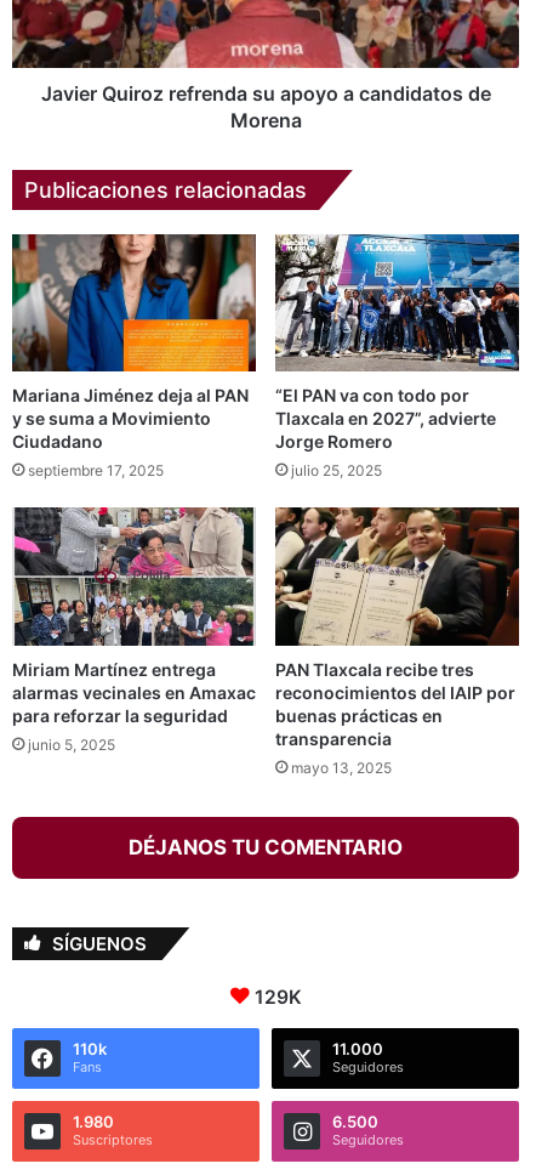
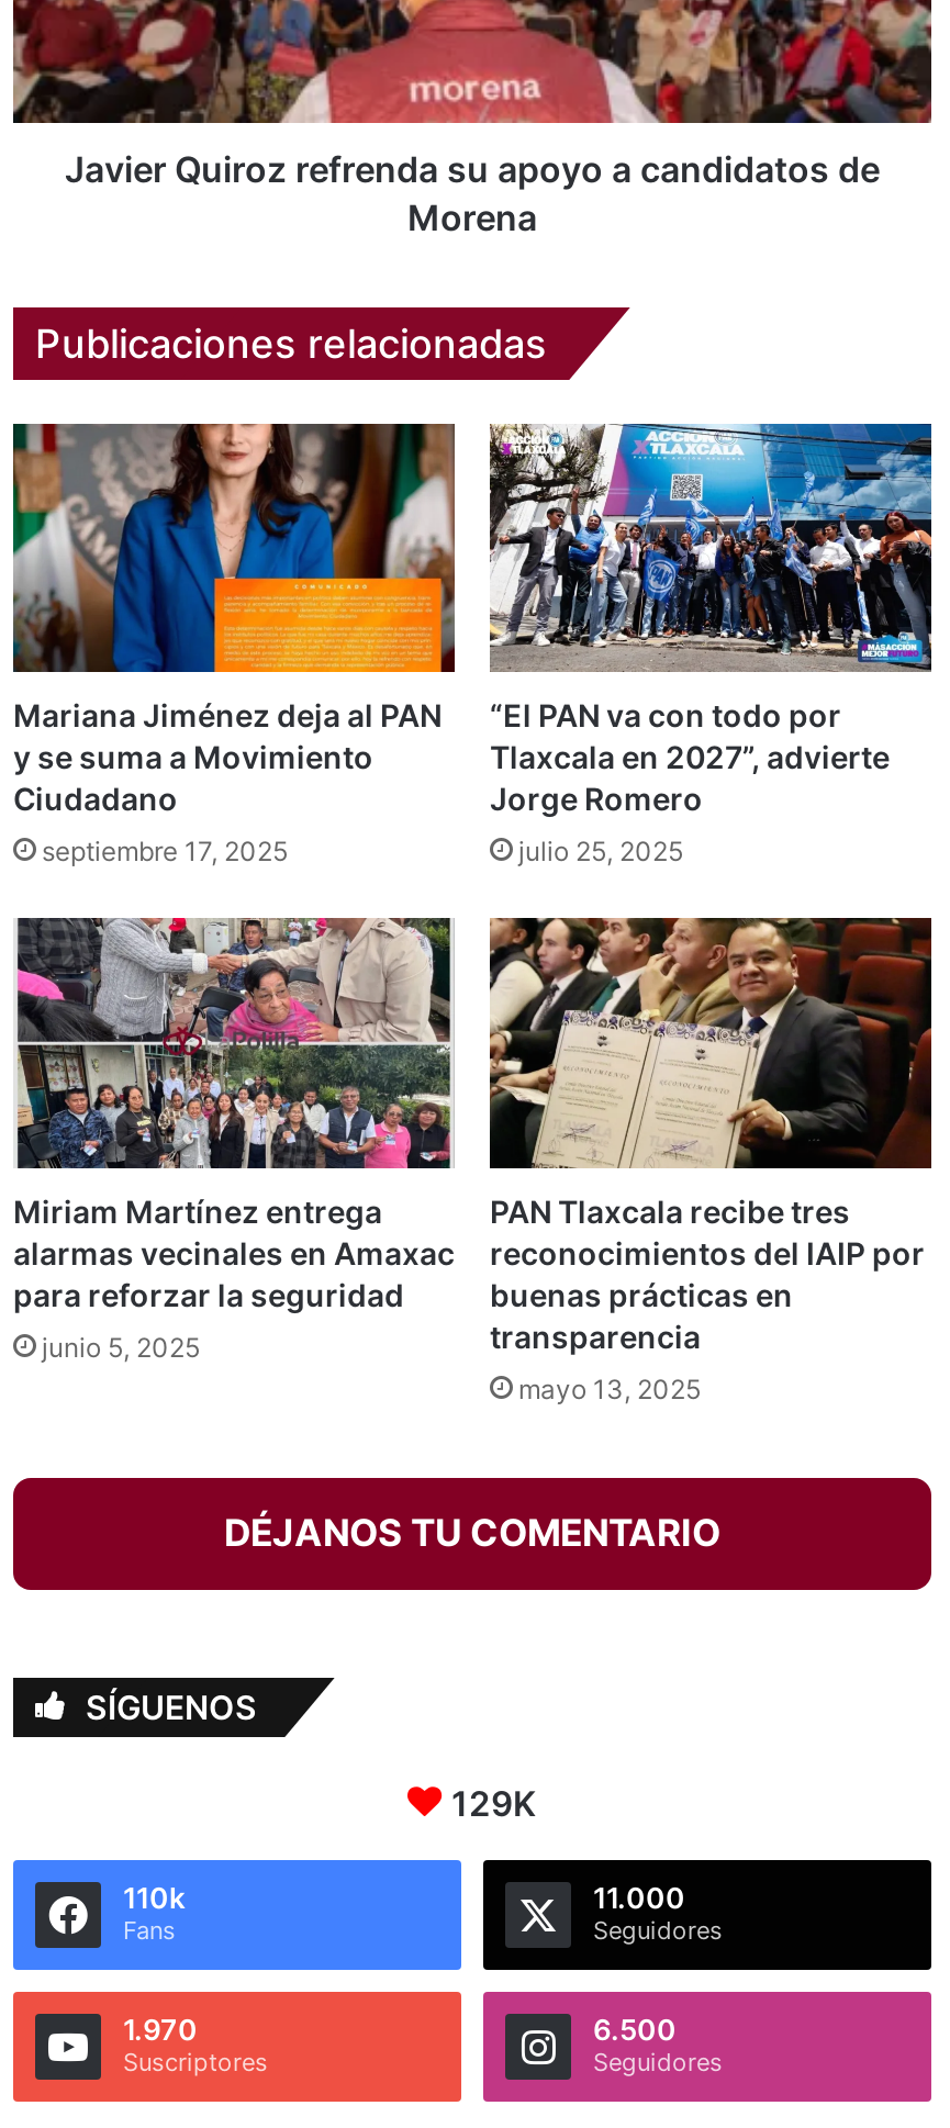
- 1.980
+ 1.970
